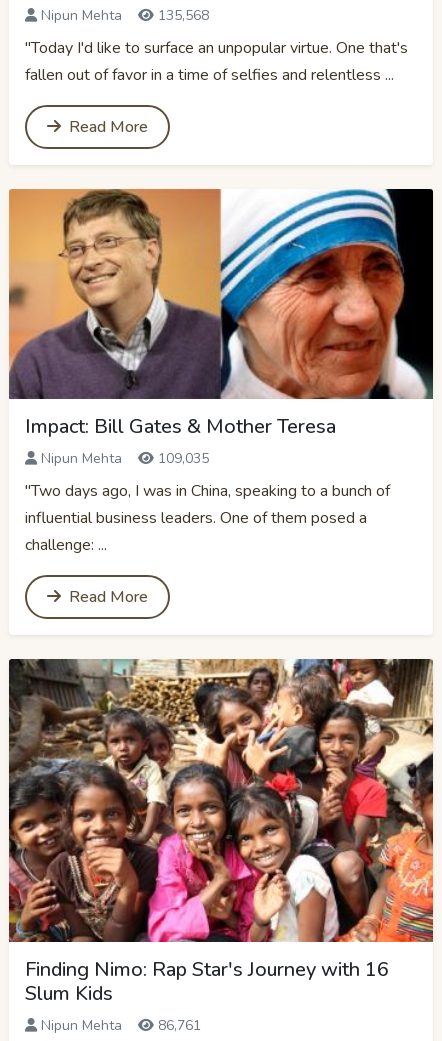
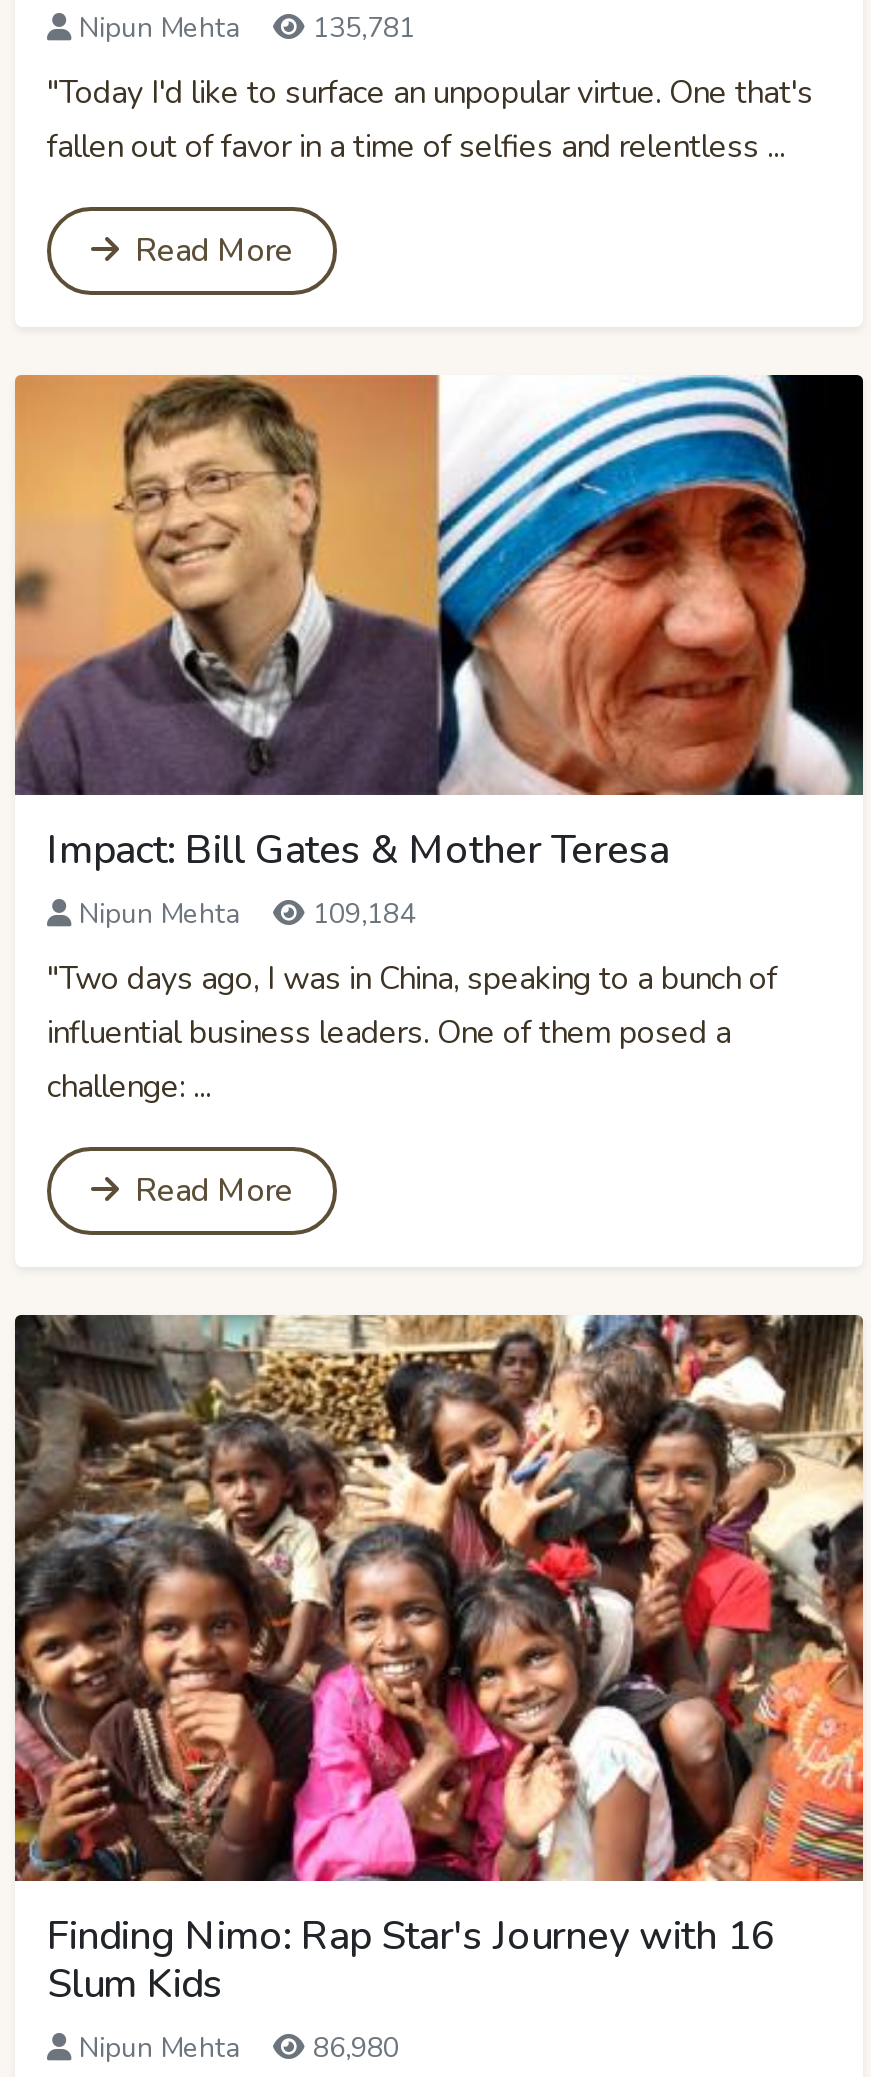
- Nipun Mehta 135,568
+ Nipun Mehta 135,781

- Nipun Mehta 109,035
+ Nipun Mehta 109,184

- Nipun Mehta 86,761
+ Nipun Mehta 86,980
